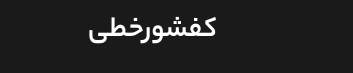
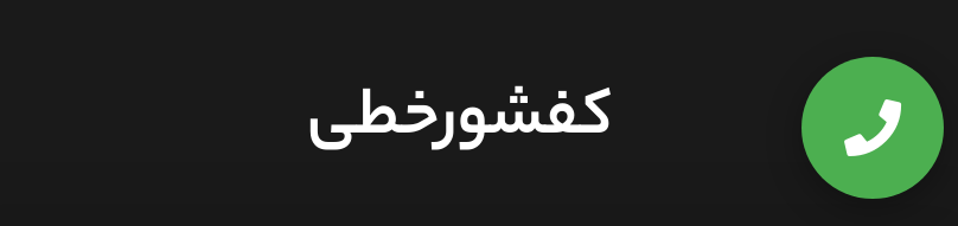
+ [image]
